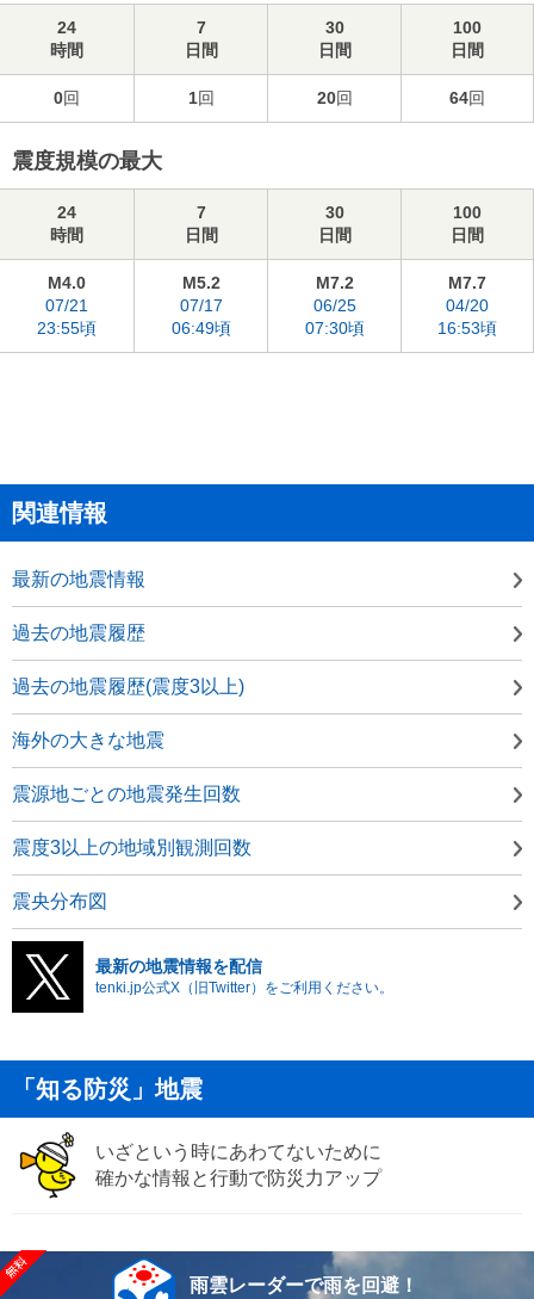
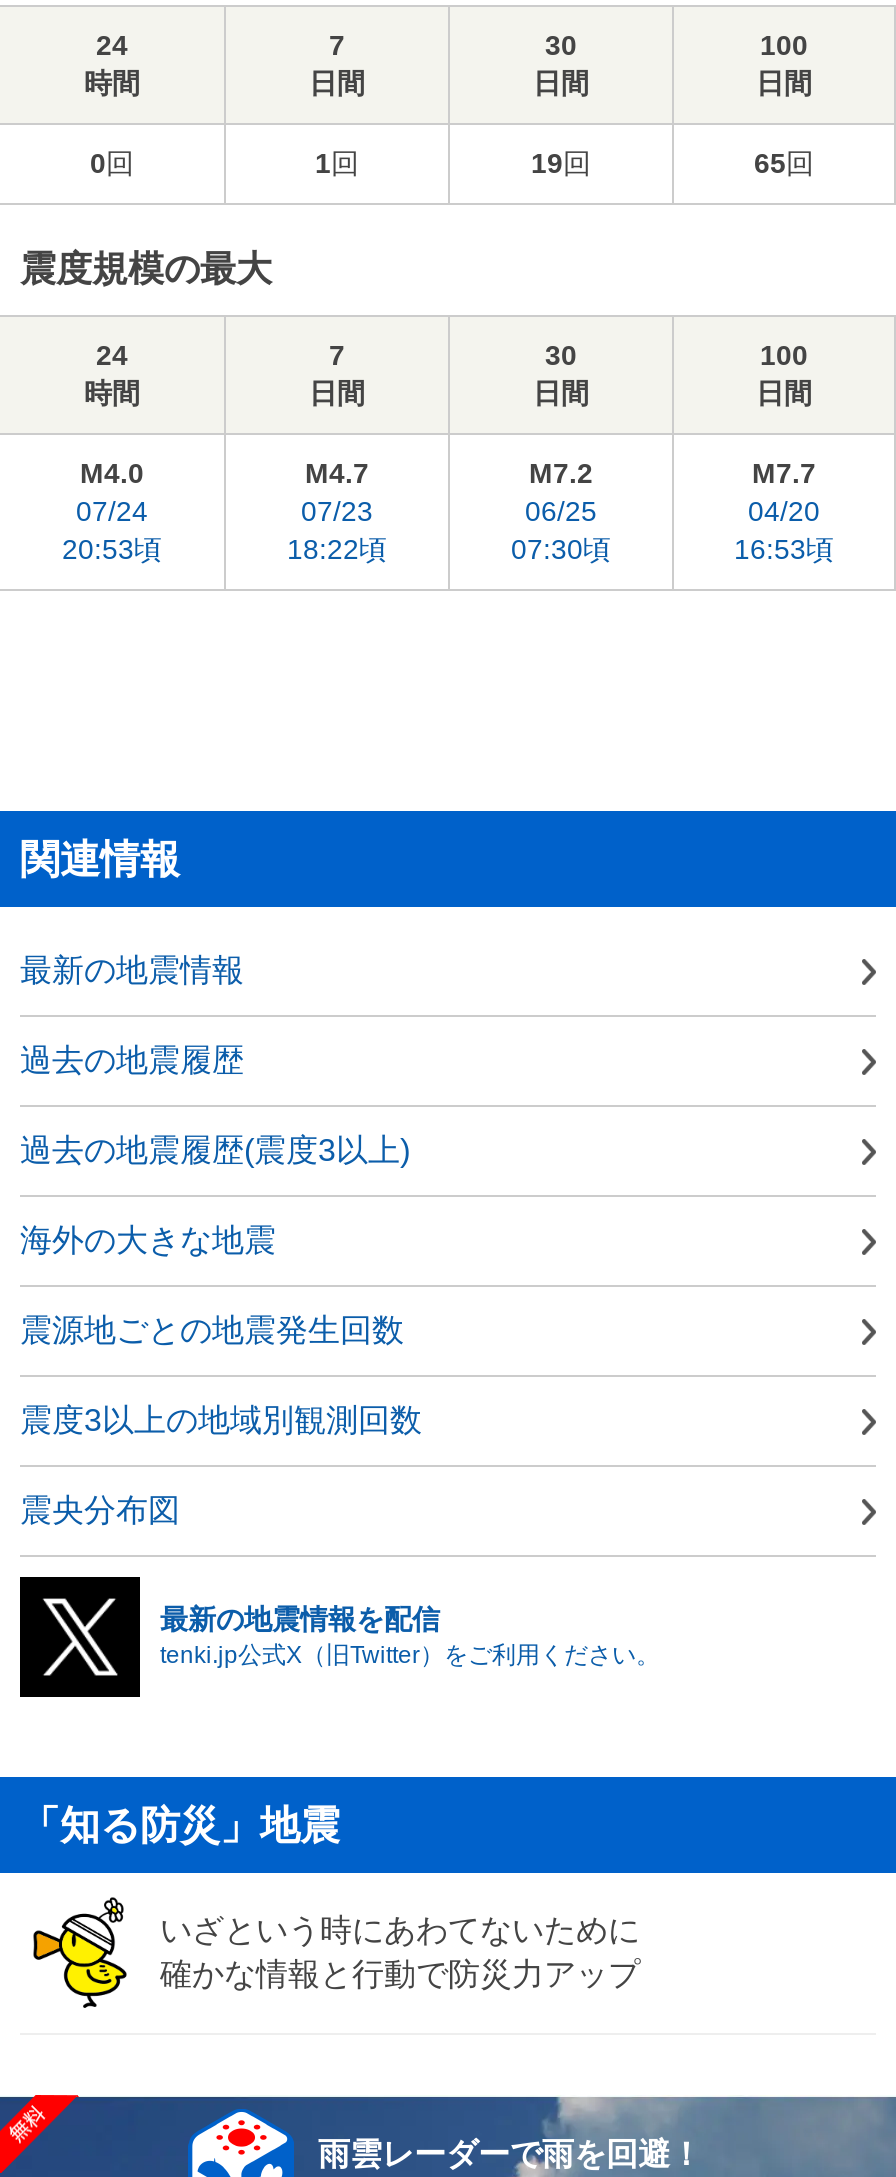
- 20回
+ 19回

- 64回
+ 65回

- M5.2
- 07/17
- 06:49頃
+ M4.7
+ 07/23
+ 18:22頃

- 07/21
- 23:55頃
+ 07/24
+ 20:53頃
